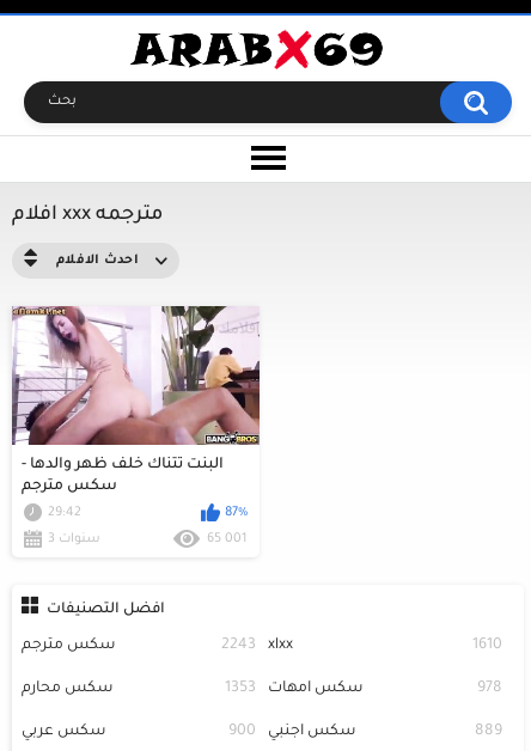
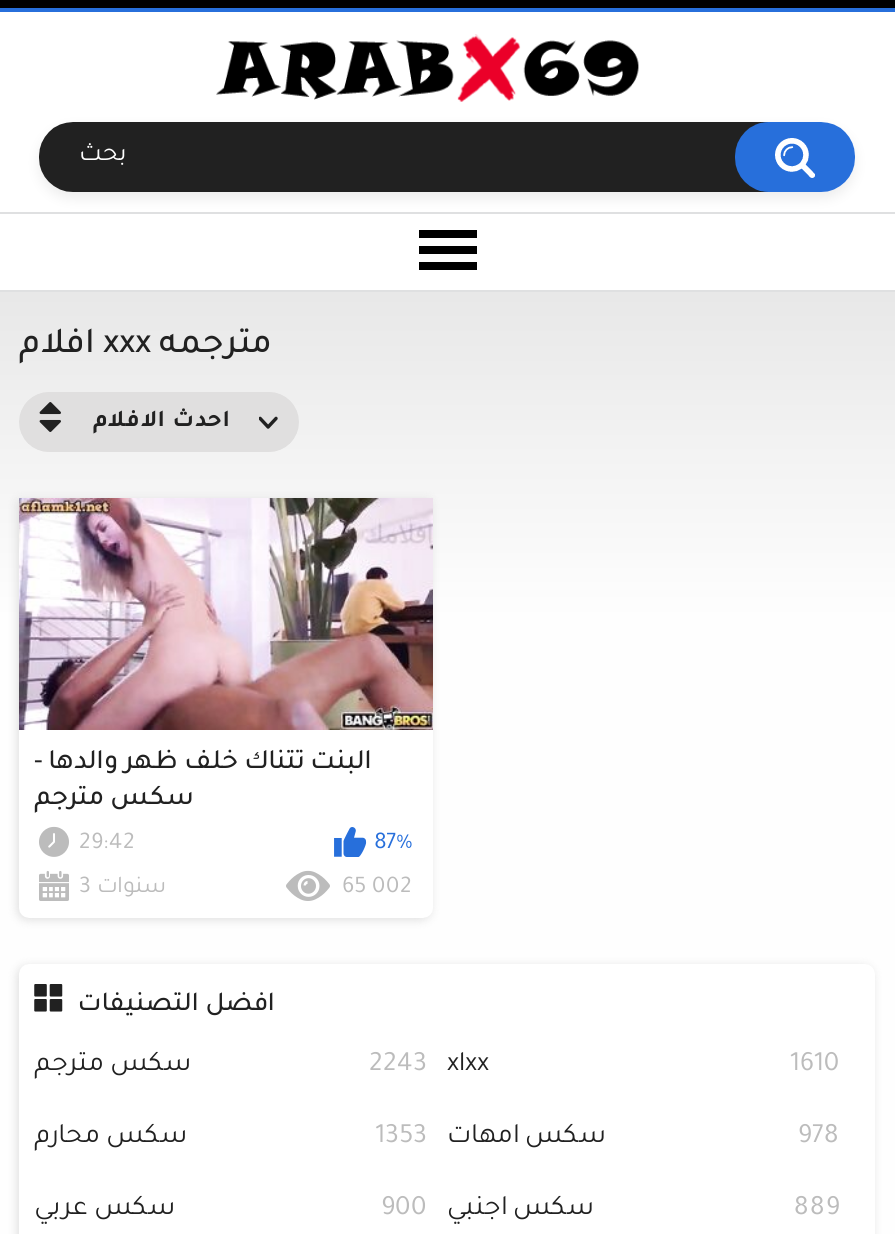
- 65 001
+ 65 002
